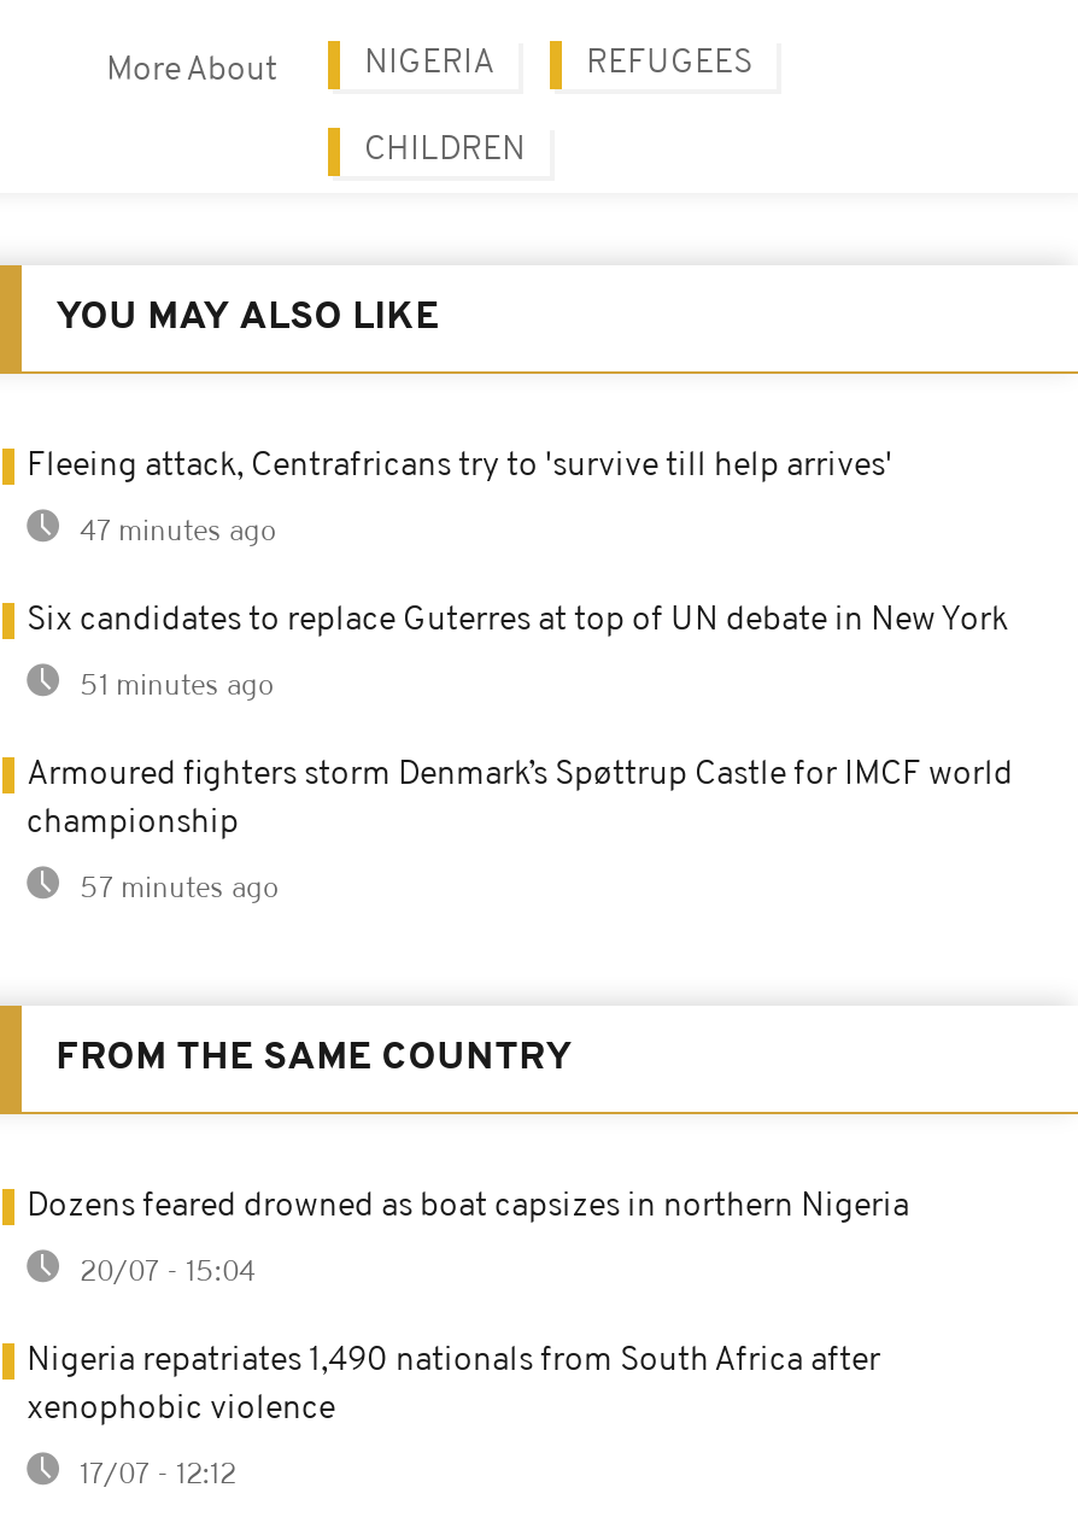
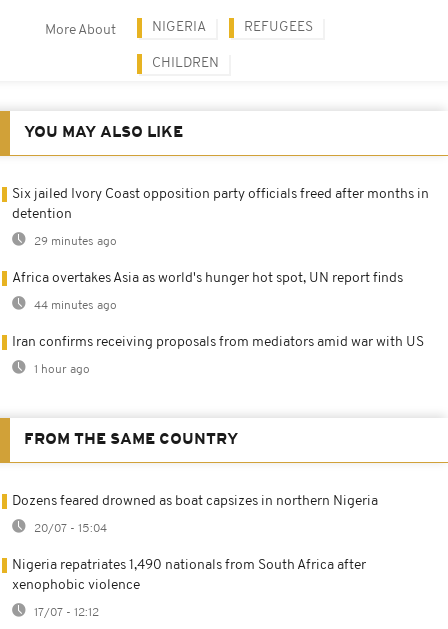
- Fleeing attack, Centrafricans try to 'survive till help arrives'
+ Six jailed Ivory Coast opposition party officials freed after months in
+ detention

- 47 minutes ago
+ 29 minutes ago

- Six candidates to replace Guterres at top of UN debate in New York
+ Africa overtakes Asia as world's hunger hot spot, UN report finds

- 51 minutes ago
+ 44 minutes ago

- Armoured fighters storm Denmark’s Spøttrup Castle for IMCF world
- championship
+ Iran confirms receiving proposals from mediators amid war with US

- 57 minutes ago
+ 1 hour ago
